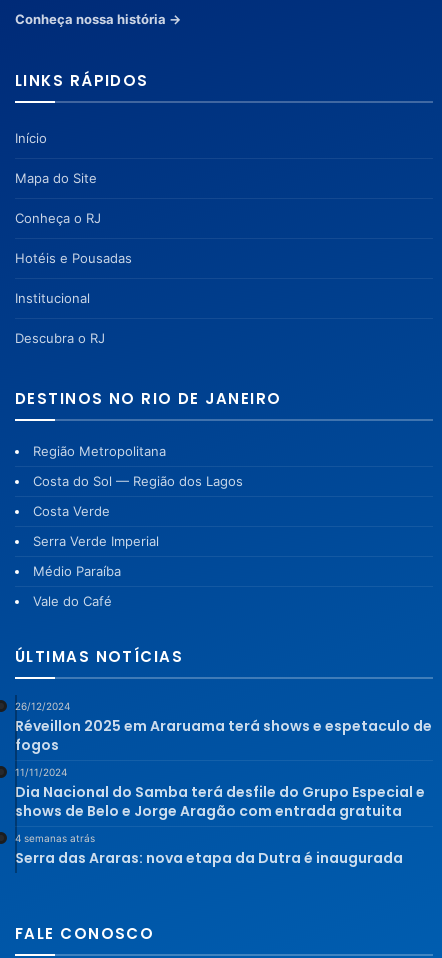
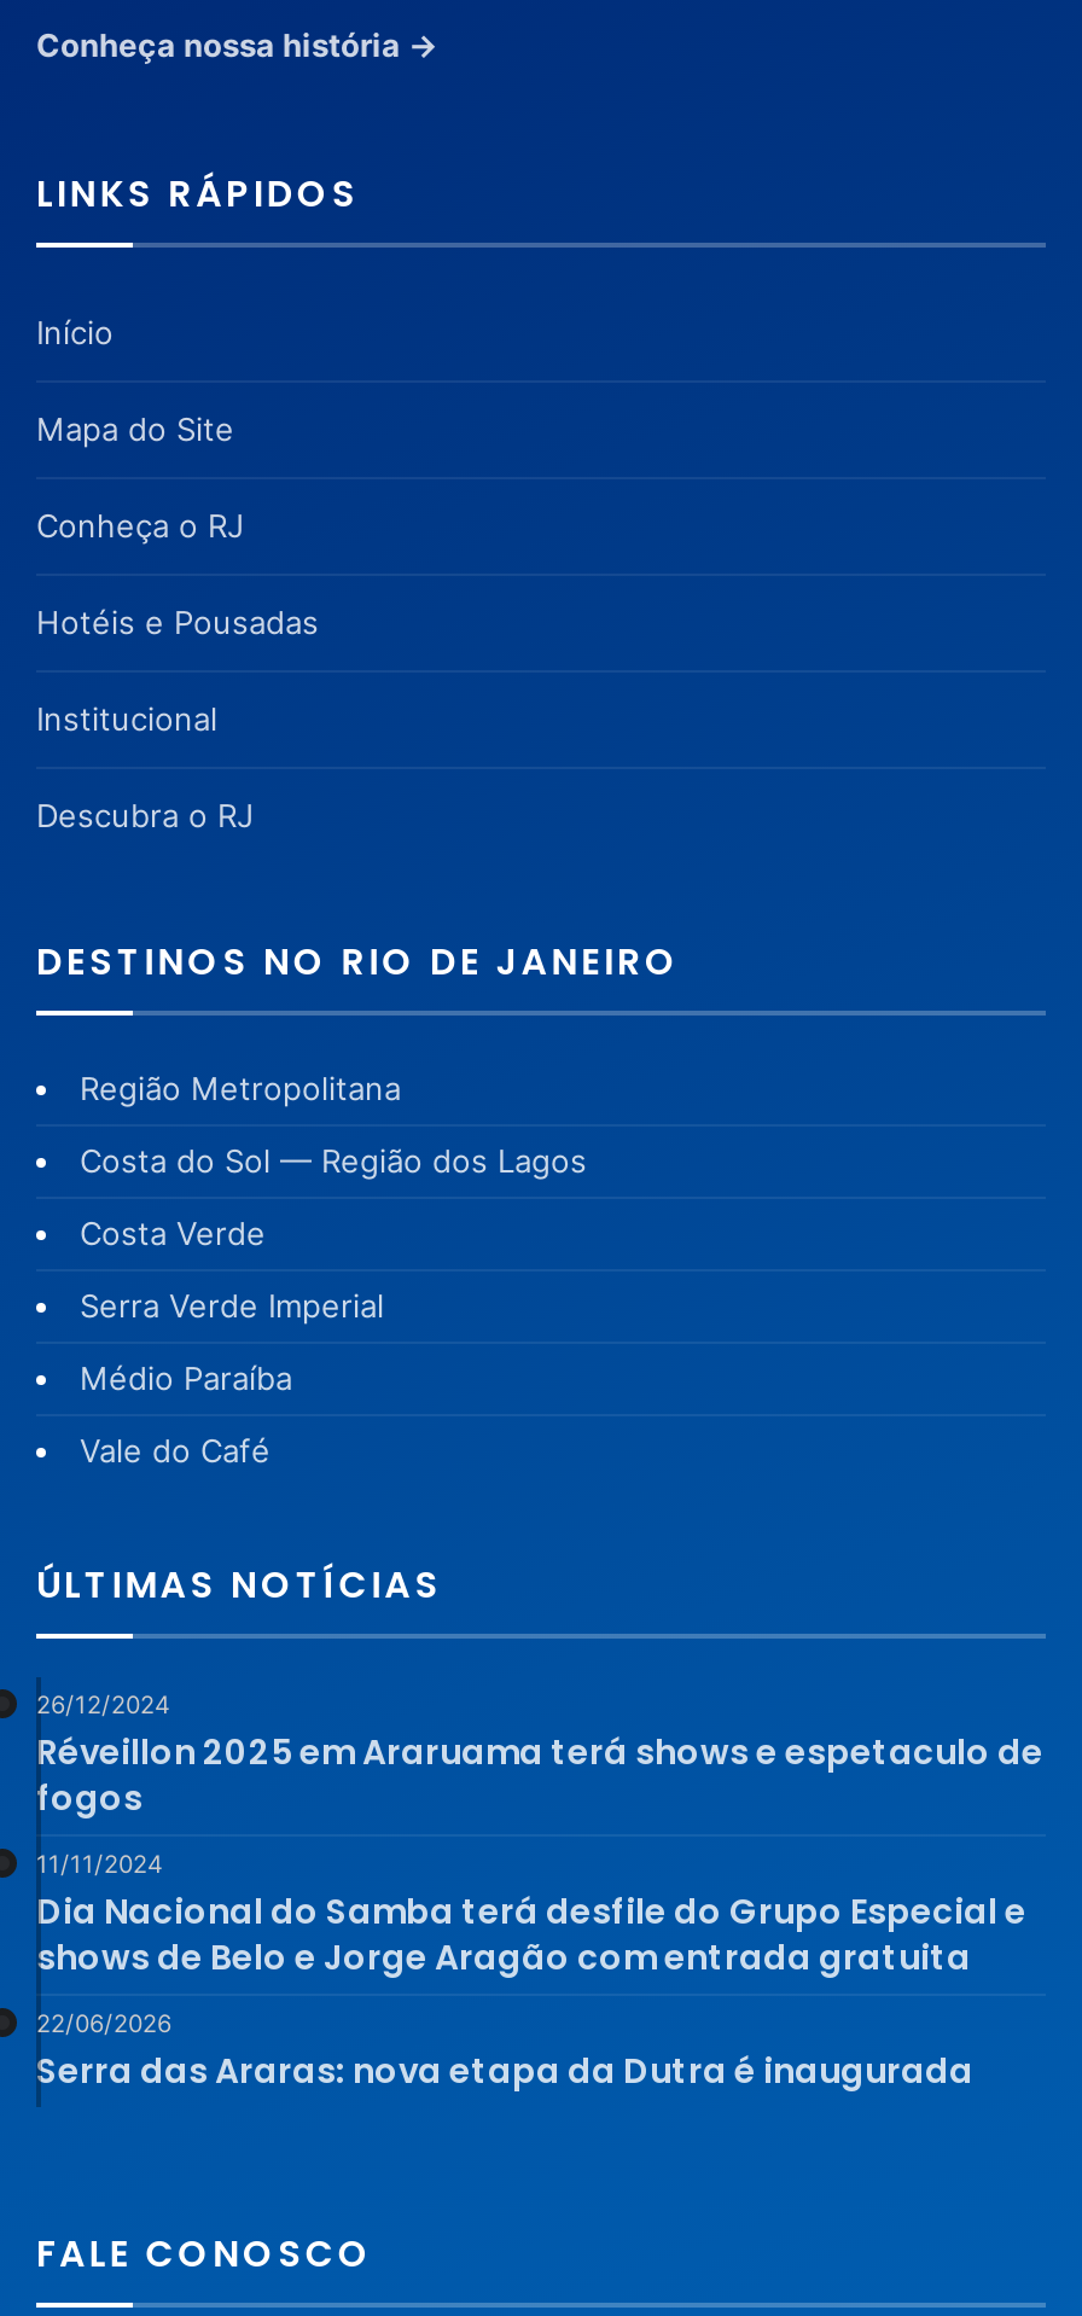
- 4 semanas atrás
+ 22/06/2026
